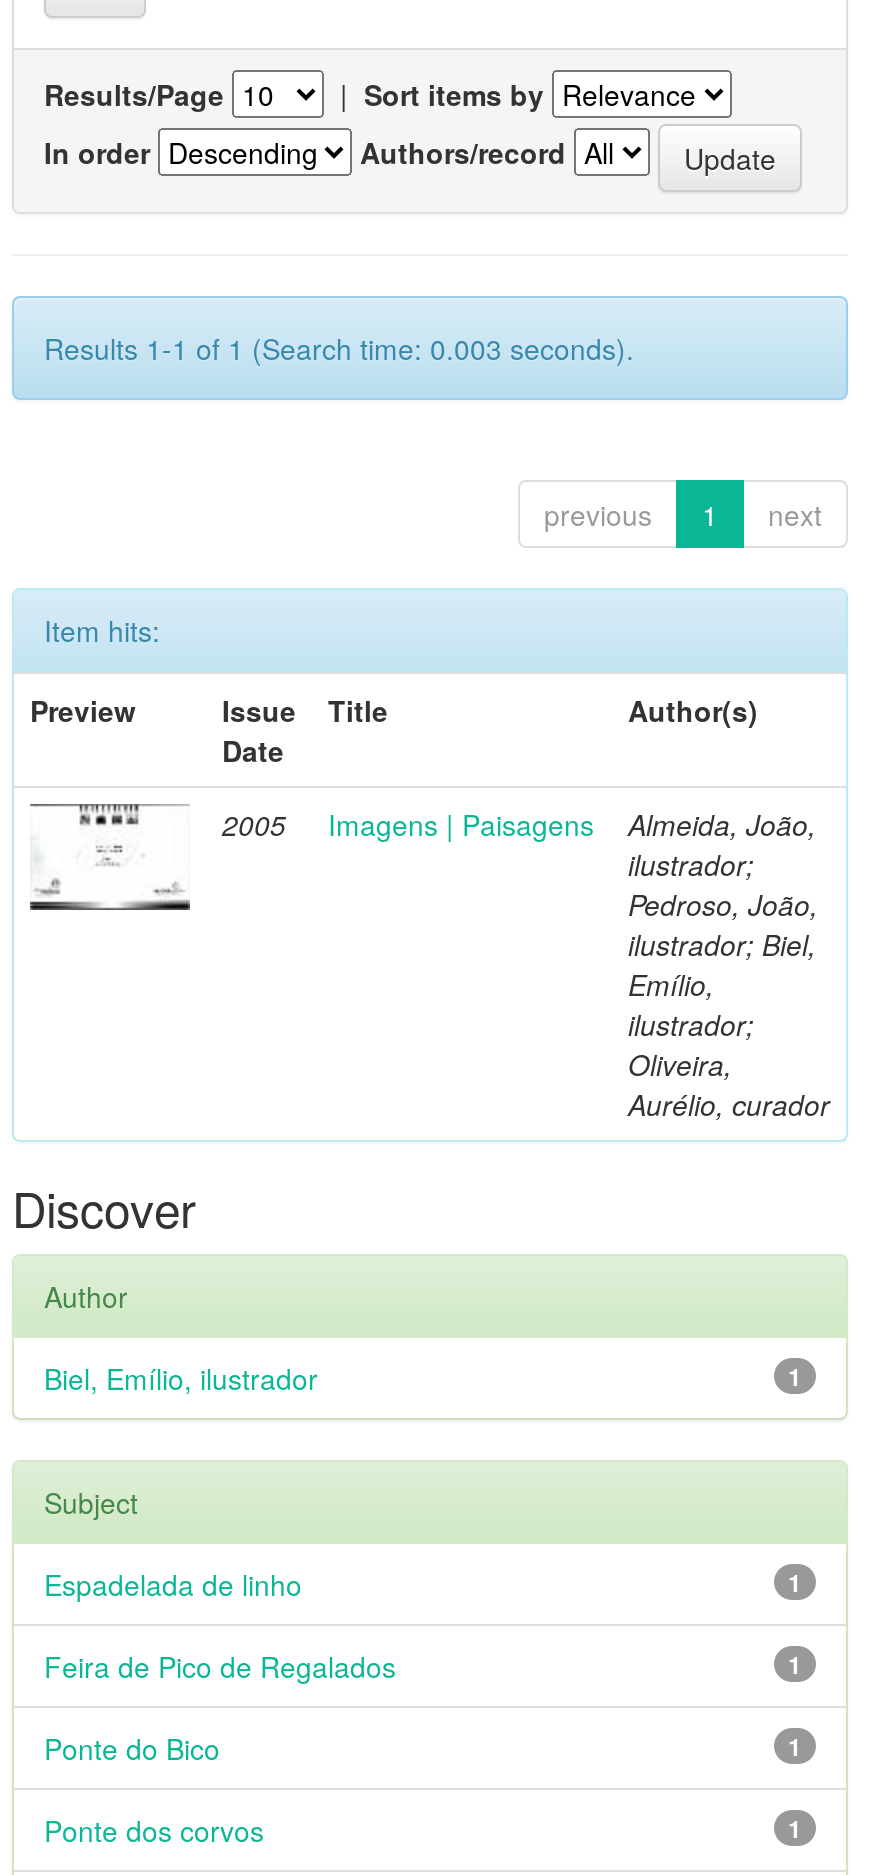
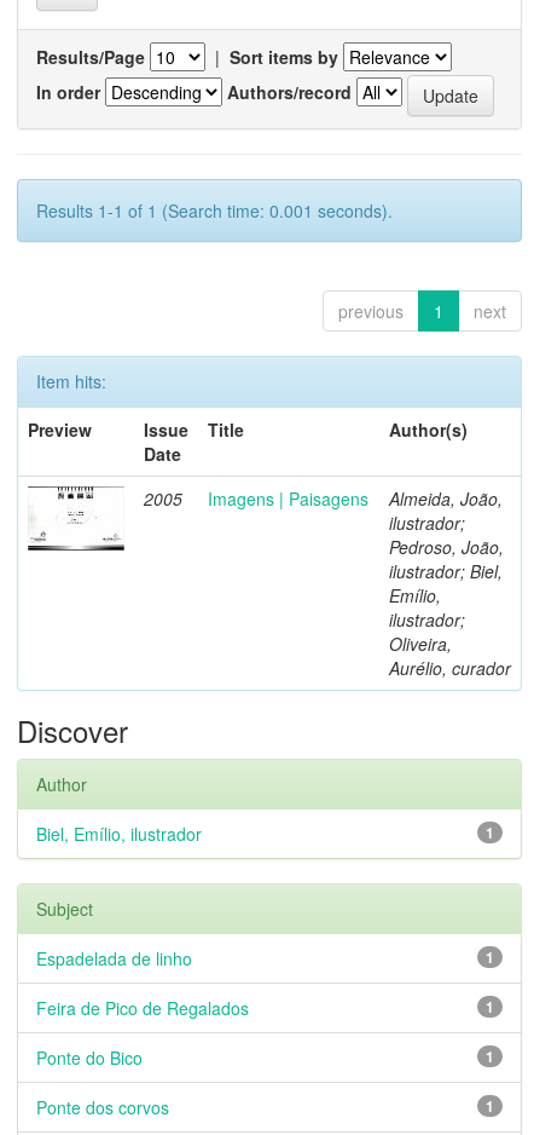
- Results 1-1 of 1 (Search time: 0.003 seconds).
+ Results 1-1 of 1 (Search time: 0.001 seconds).
